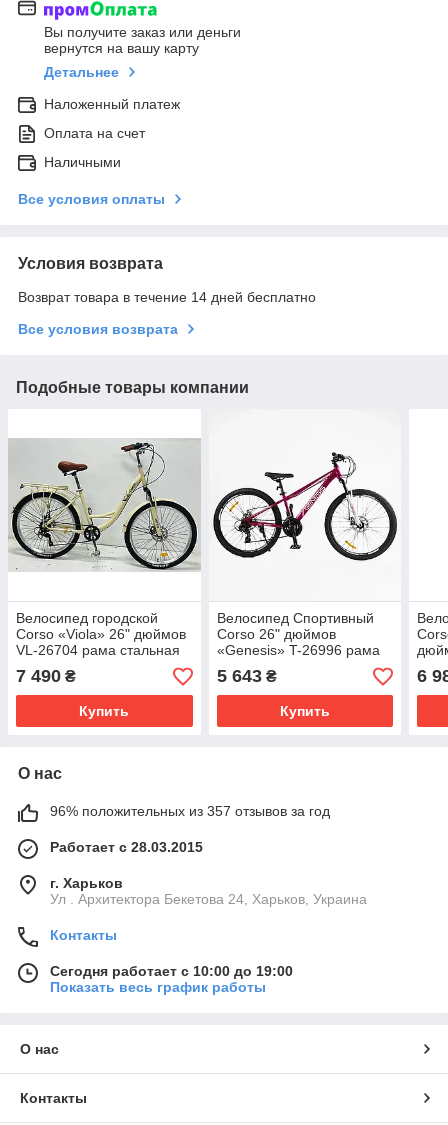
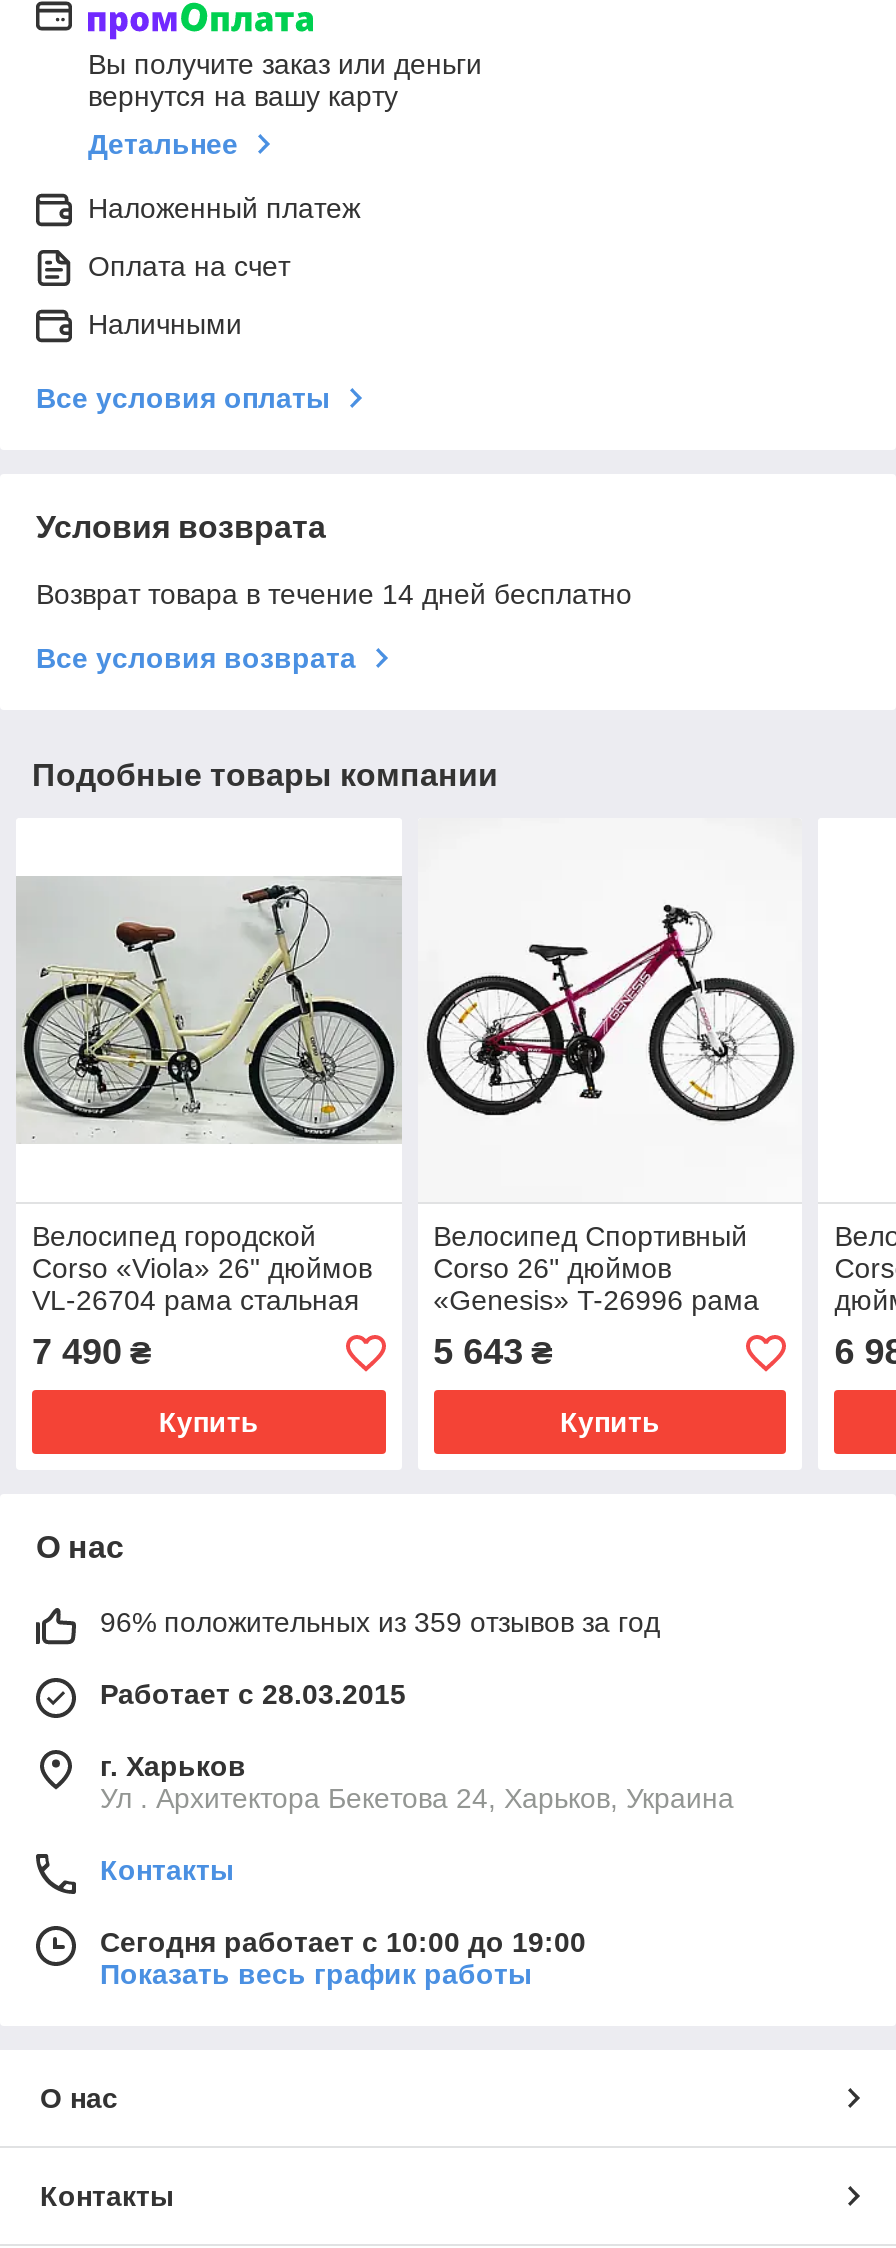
- 96% положительных из 357 отзывов за год
+ 96% положительных из 359 отзывов за год
